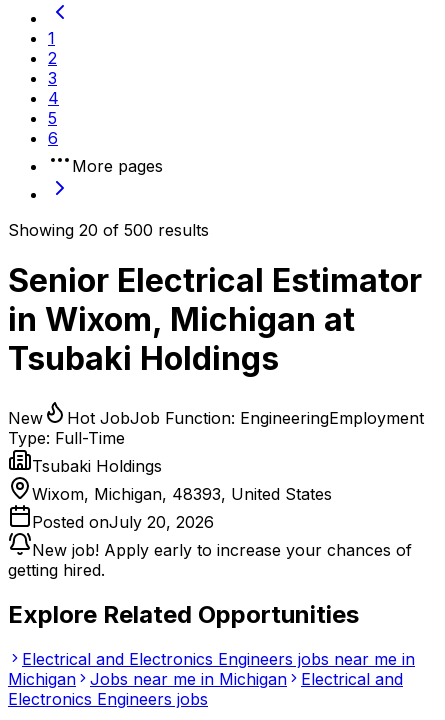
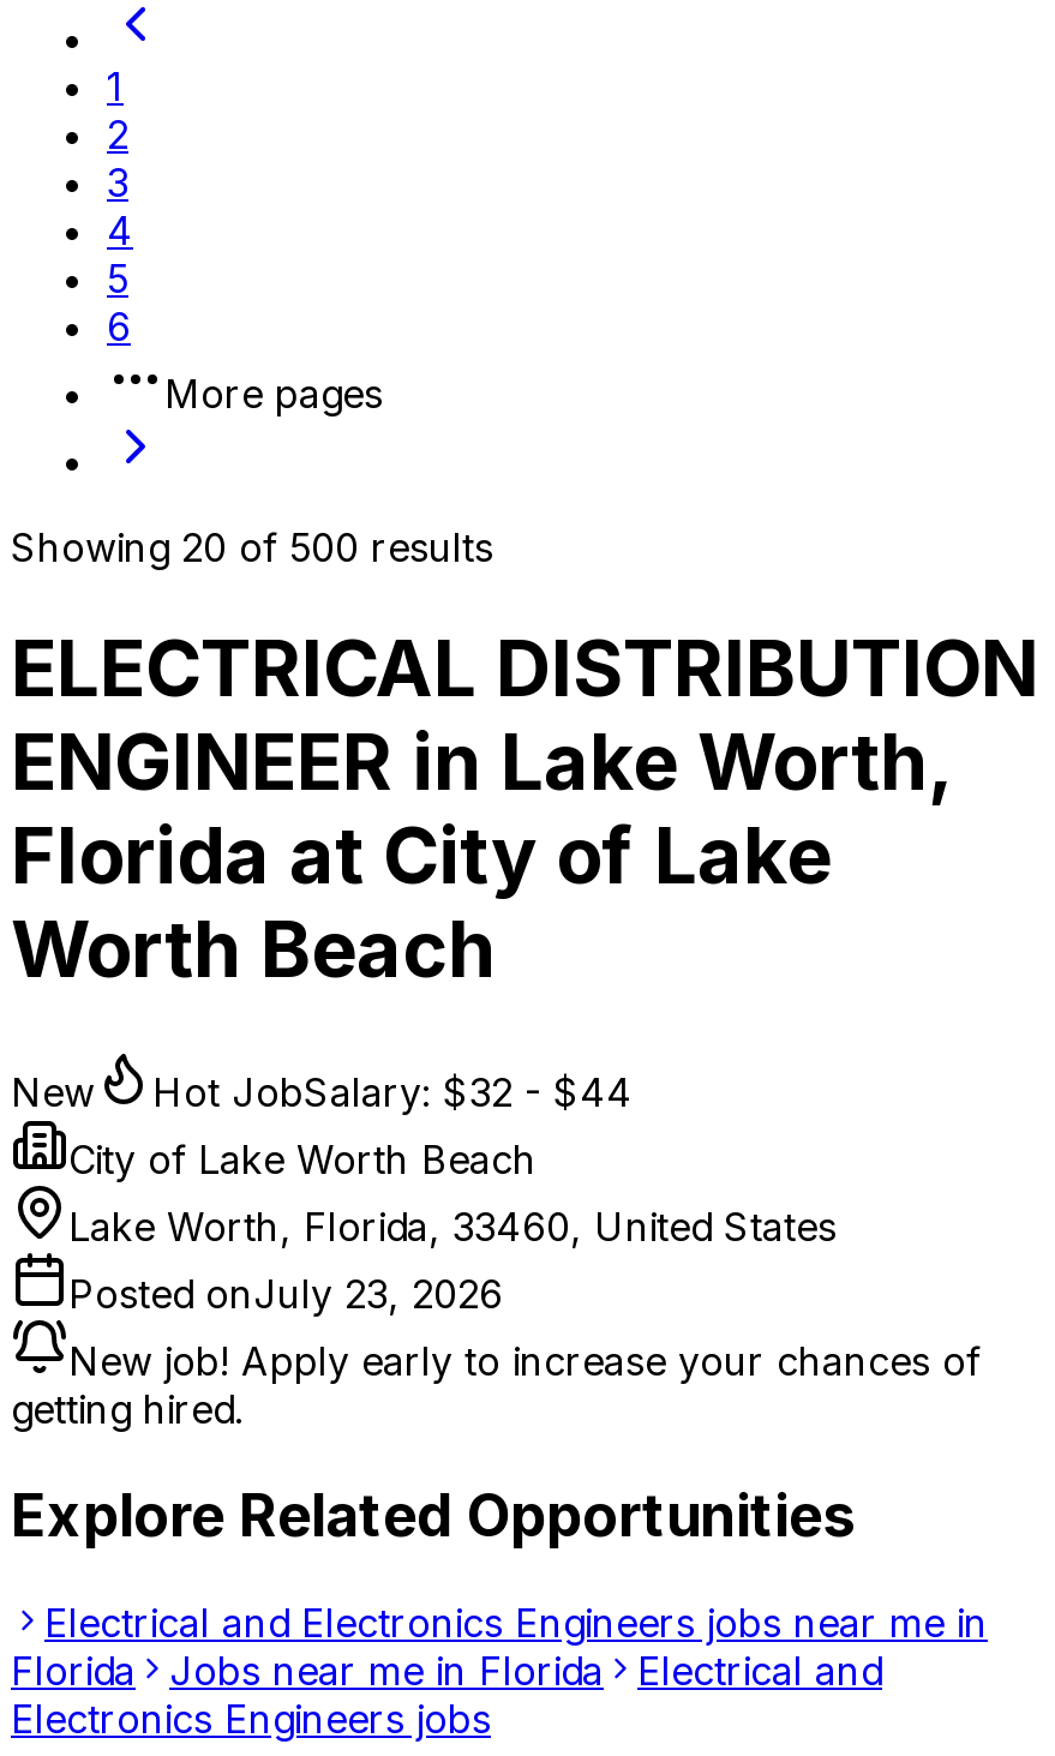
- Senior Electrical Estimator
- in Wixom, Michigan at
- Tsubaki Holdings
+ ELECTRICAL DISTRIBUTION
+ ENGINEER in Lake Worth,
+ Florida at City of Lake
+ Worth Beach

- Hot JobJob Function: EngineeringEmployment
- Type: Full-Time
- Tsubaki Holdings
- Wixom, Michigan, 48393, United States
- Posted onJuly 20, 2026
+ Hot JobSalary: $32 - $44
+ City of Lake Worth Beach
+ Lake Worth, Florida, 33460, United States
+ Posted onJuly 23, 2026

moved down: New

- Michigan
- Jobs near me in Michigan
+ Florida
+ Jobs near me in Florida
